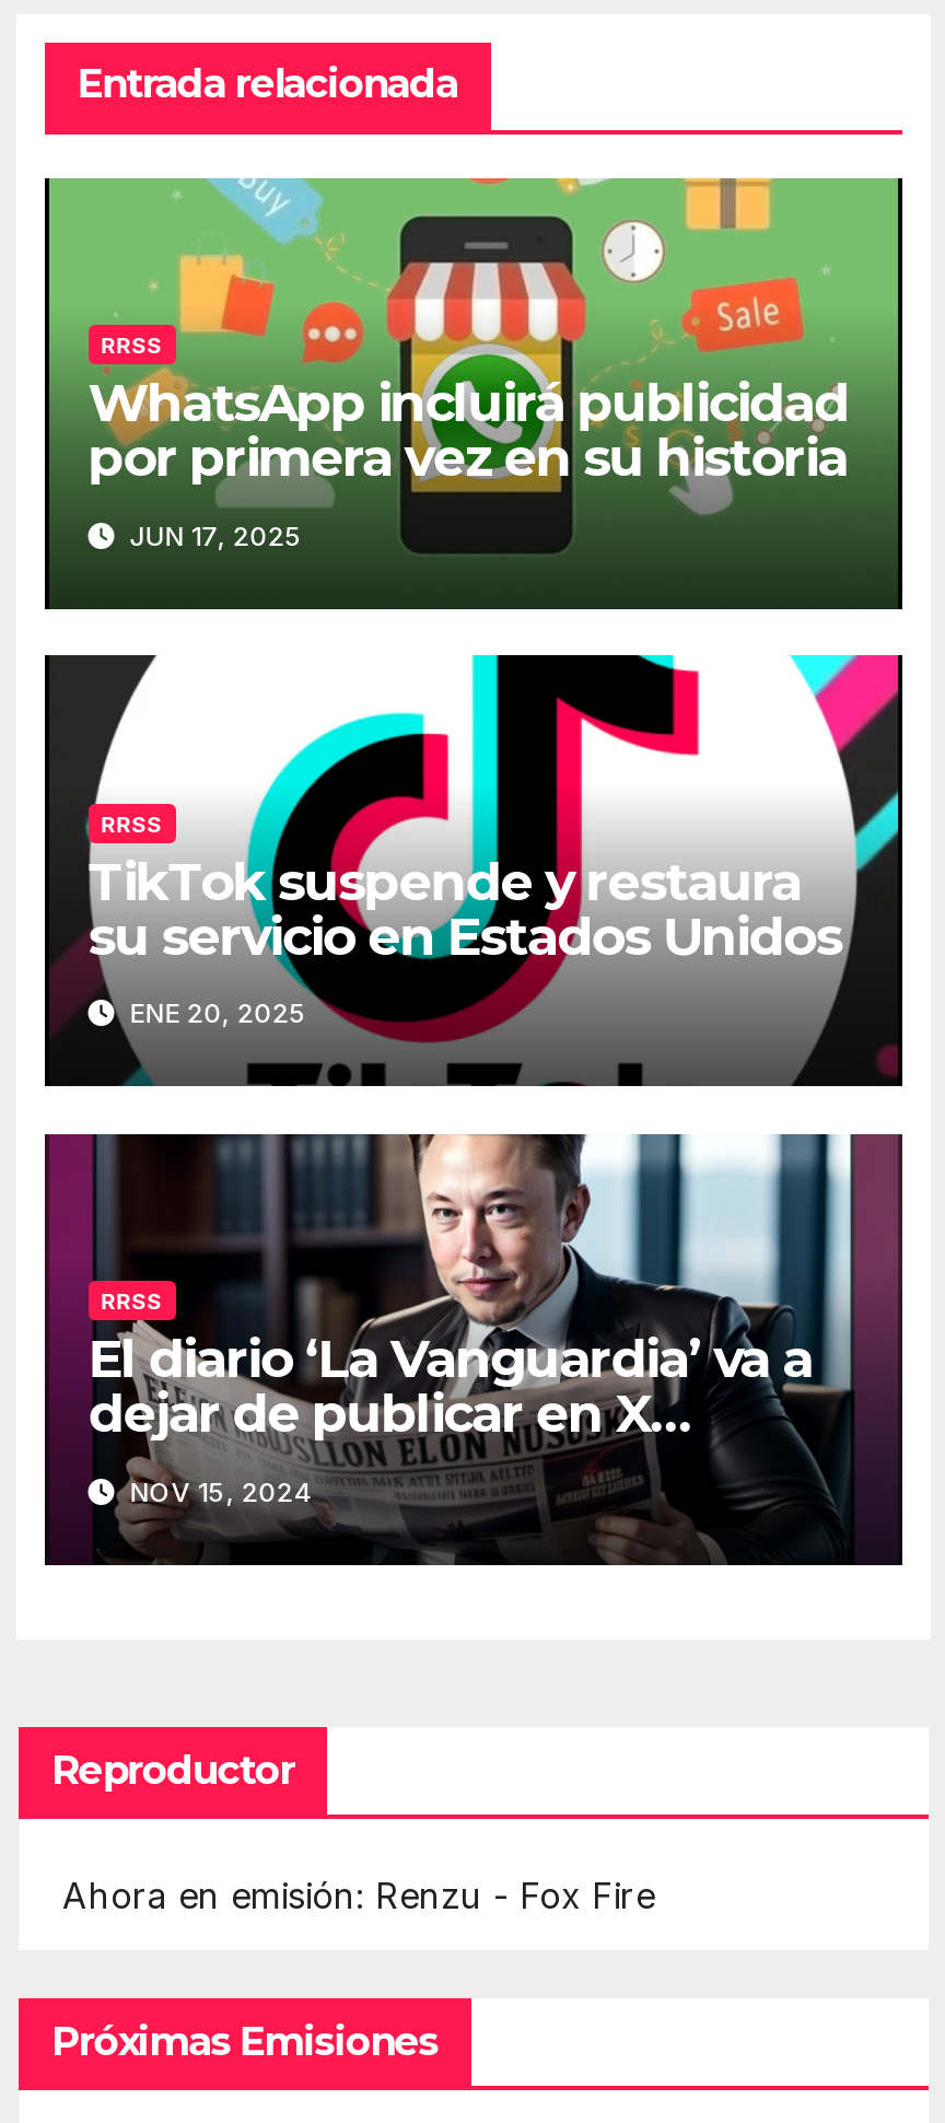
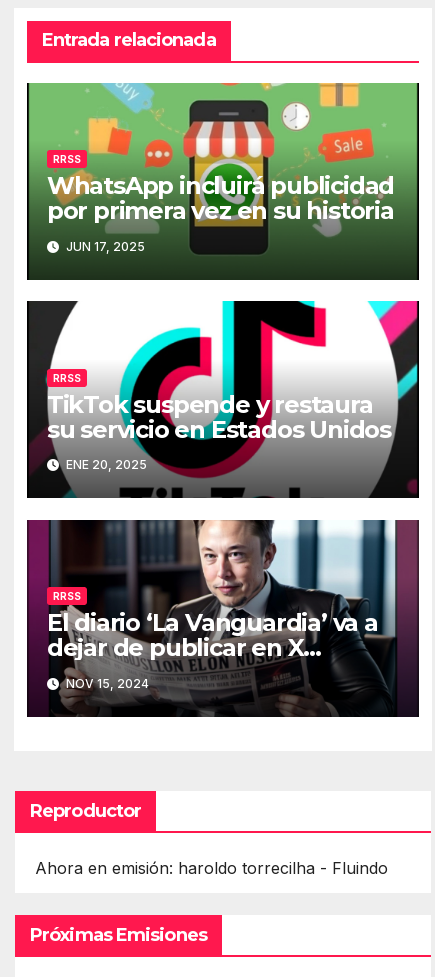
- Ahora en emisión: Renzu - Fox Fire
+ Ahora en emisión: haroldo torrecilha - Fluindo
